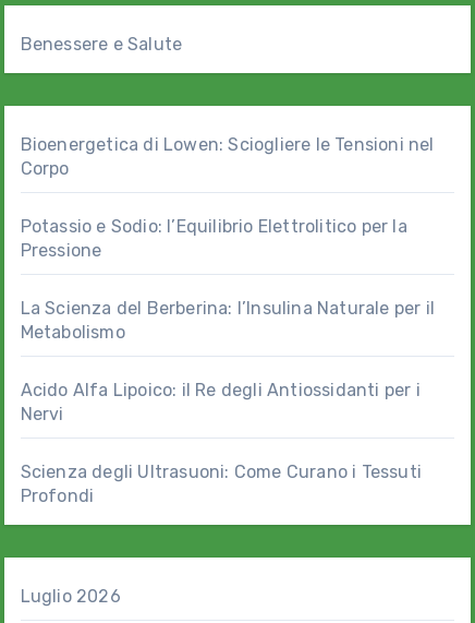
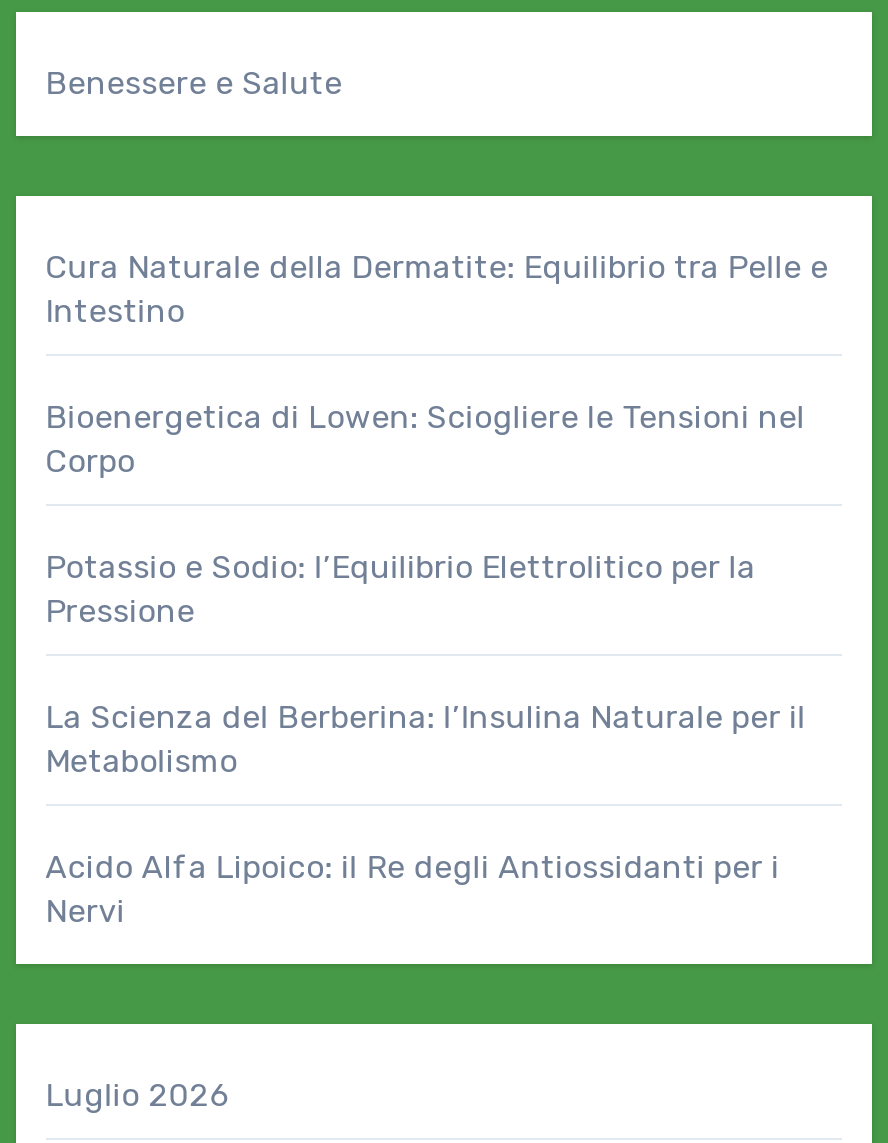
+ Cura Naturale della Dermatite: Equilibrio tra Pelle e
+ Intestino

moved down: Bioenergetica di Lowen: Sciogliere le Tensioni nel | Corpo | Potassio e Sodio: l’Equilibrio Elettrolitico per la | Pressione | La Scienza del Berberina: l’Insulina Naturale per il | Metabolismo | Acido Alfa Lipoico: il Re degli Antiossidanti per i | Nervi

- Scienza degli Ultrasuoni: Come Curano i Tessuti
- Profondi
